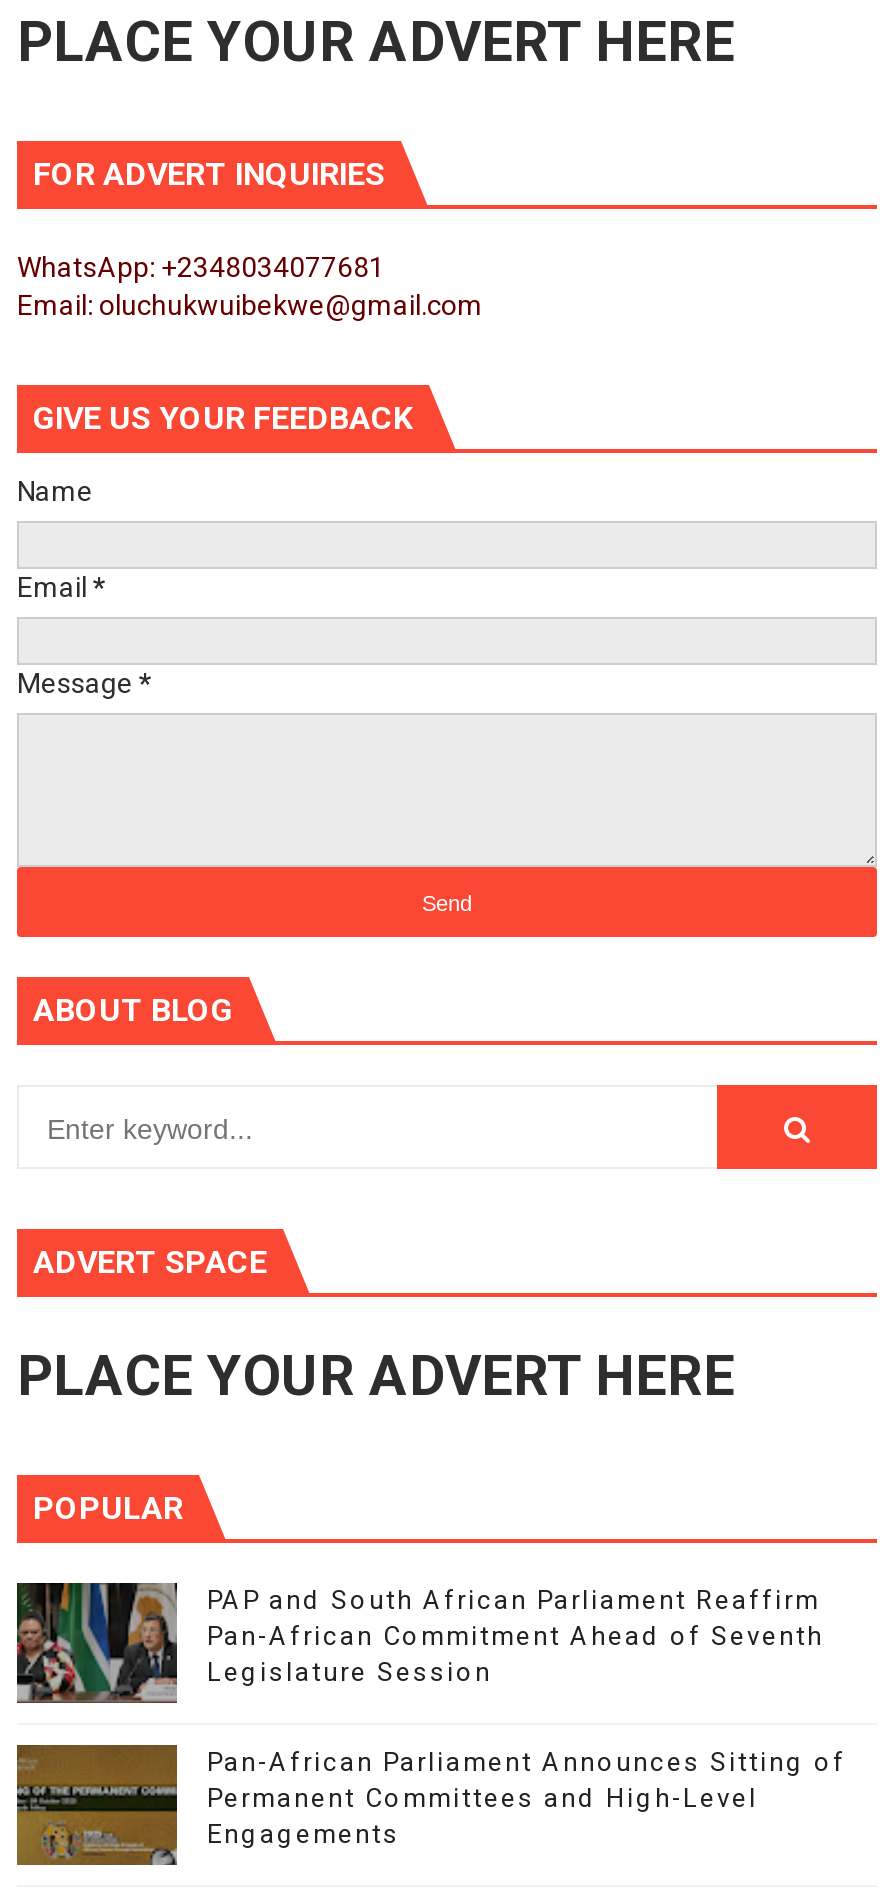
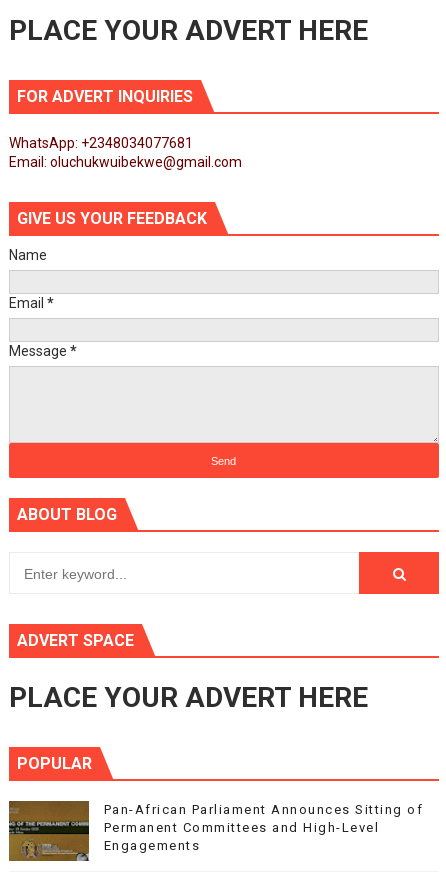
- [image]
- PAP and South African Parliament Reaffirm
- Pan-African Commitment Ahead of Seventh
- Legislature Session
